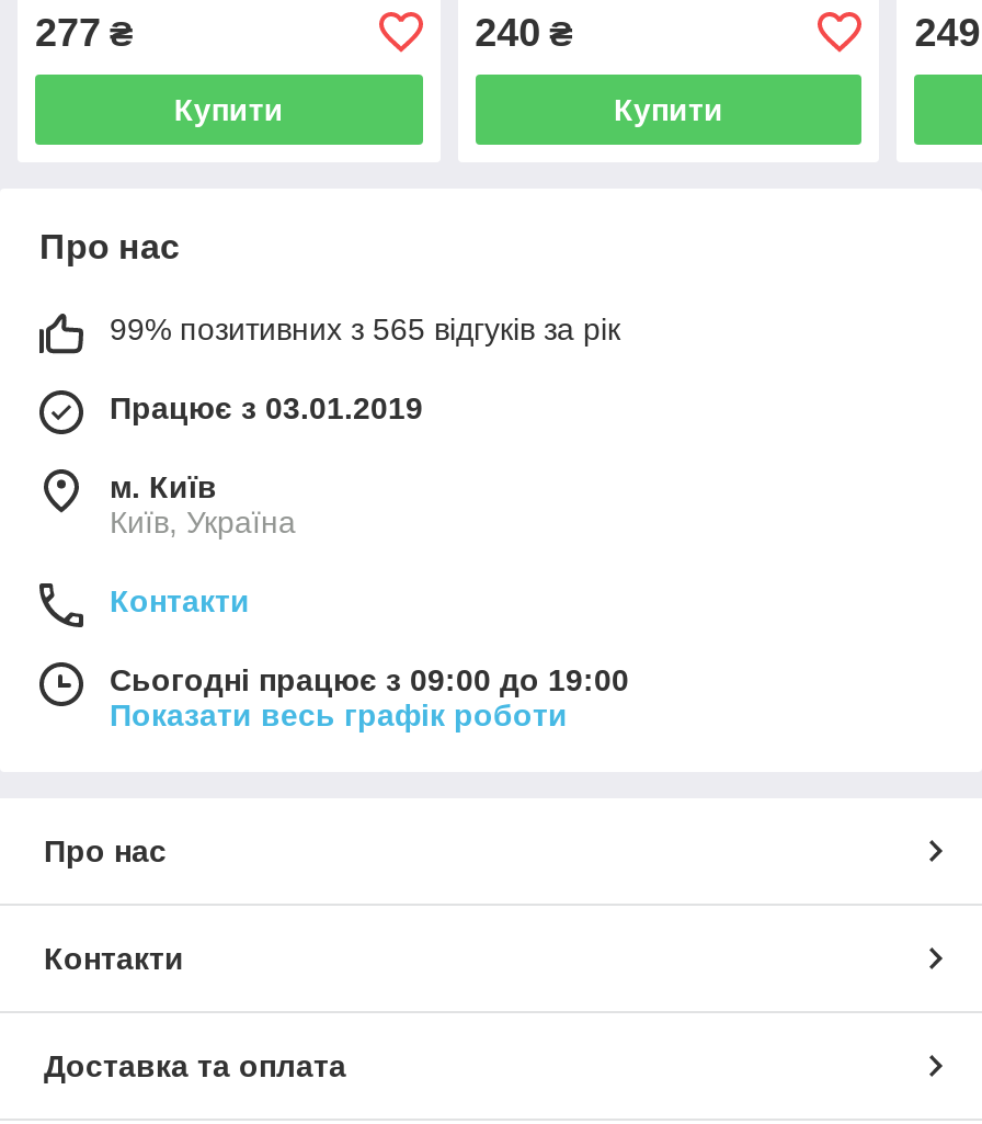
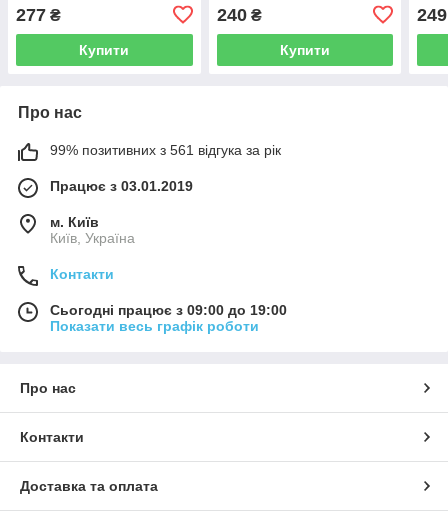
- 99% позитивних з 565 відгуків за рік
+ 99% позитивних з 561 відгука за рік
